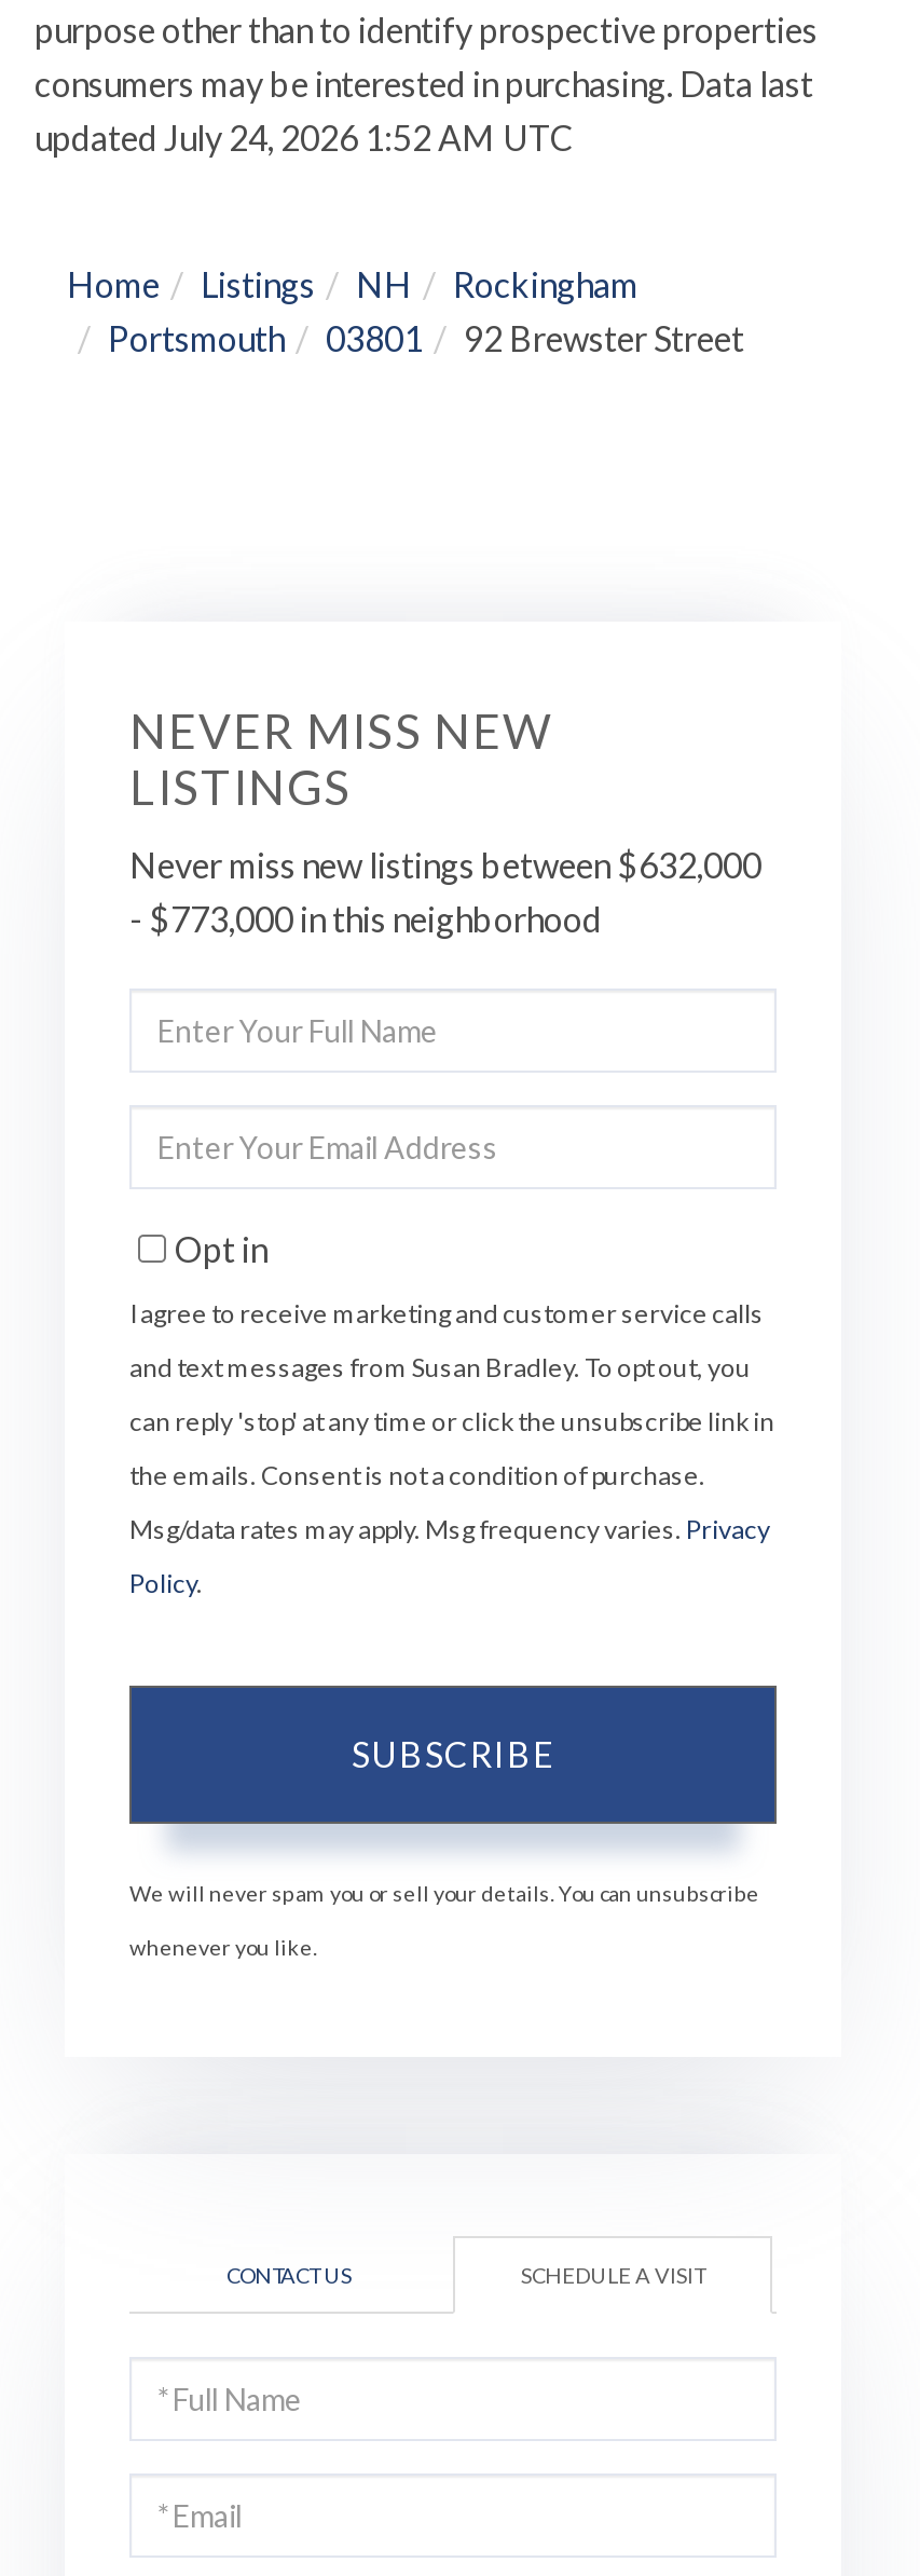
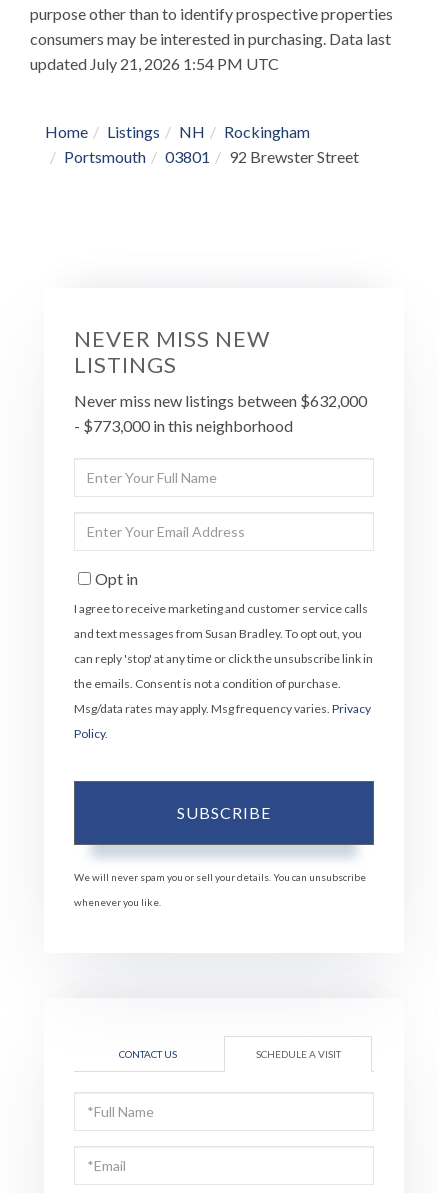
- updated July 24, 2026 1:52 AM UTC
+ updated July 21, 2026 1:54 PM UTC
